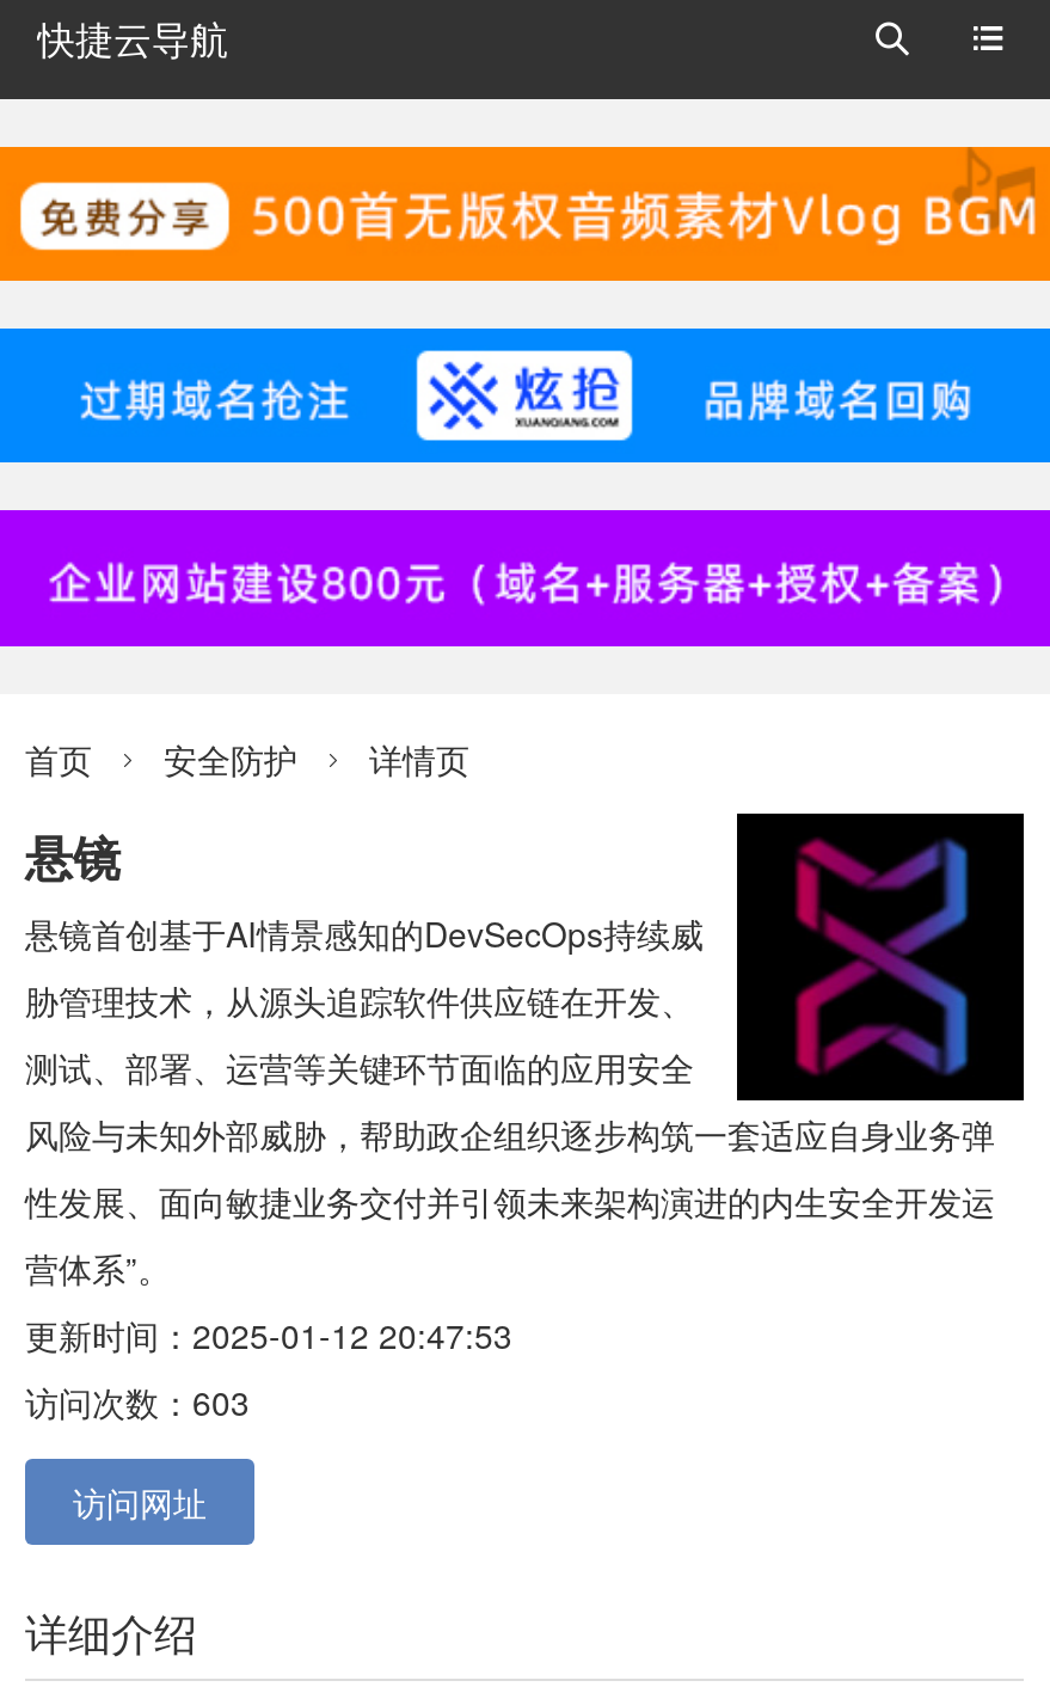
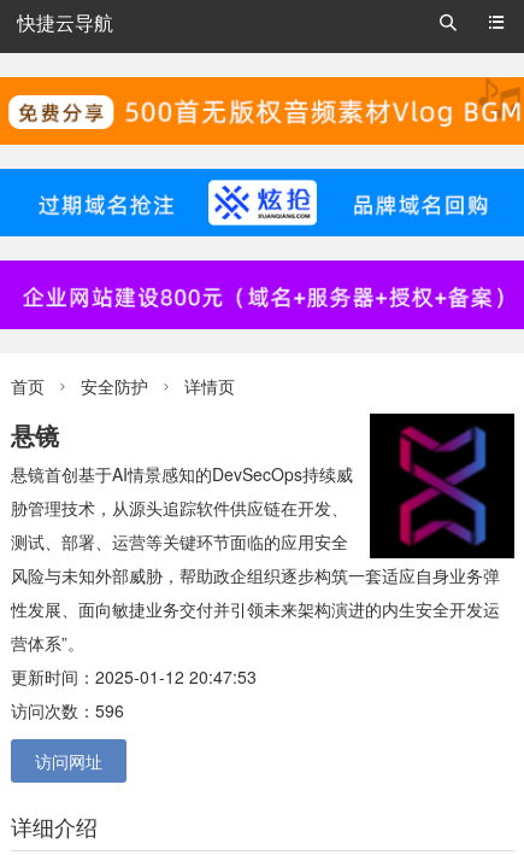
- 访问次数：603
+ 访问次数：596
